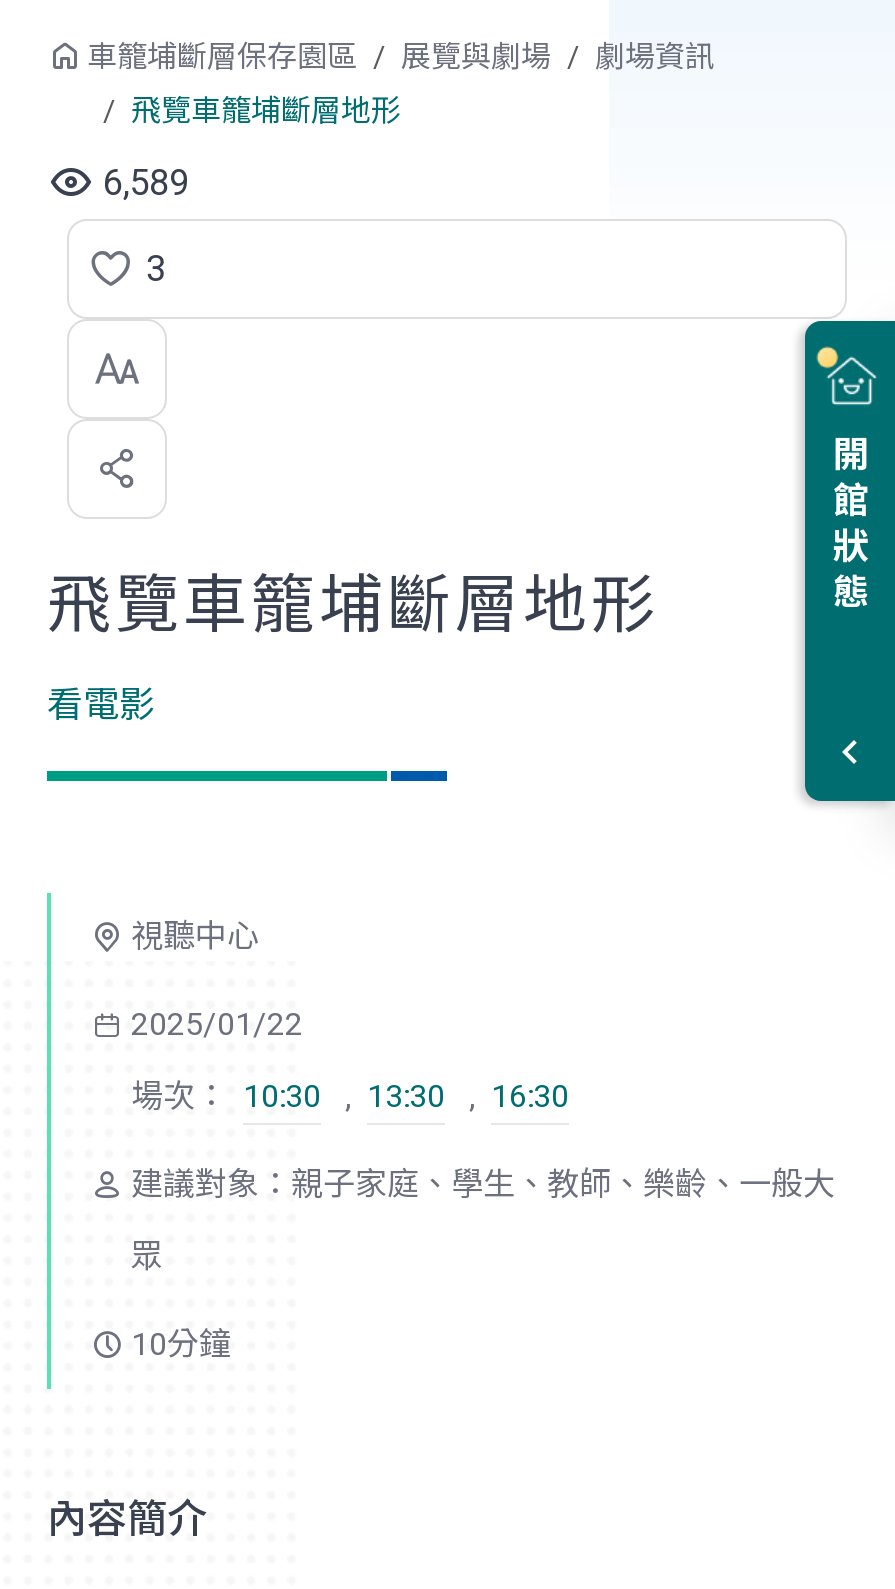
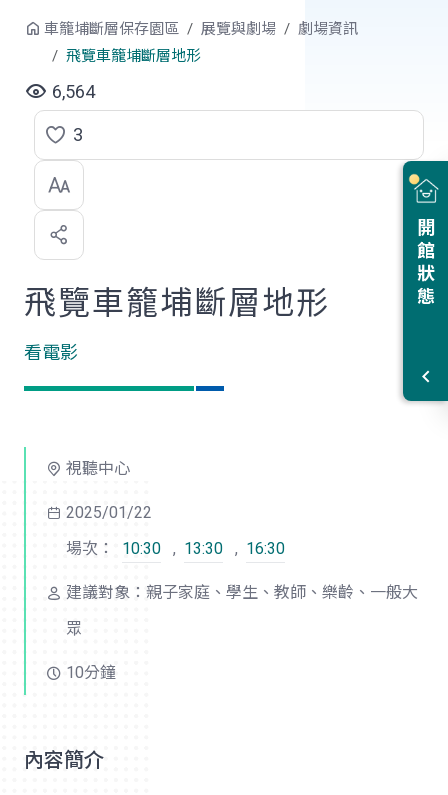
- 6,589
+ 6,564
